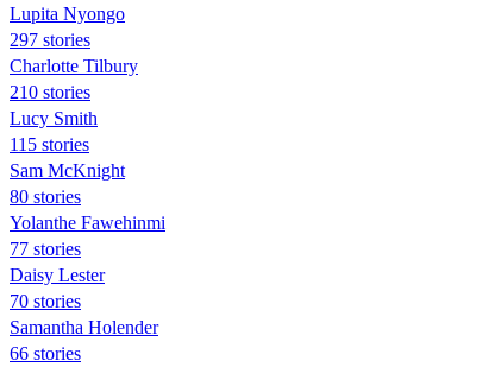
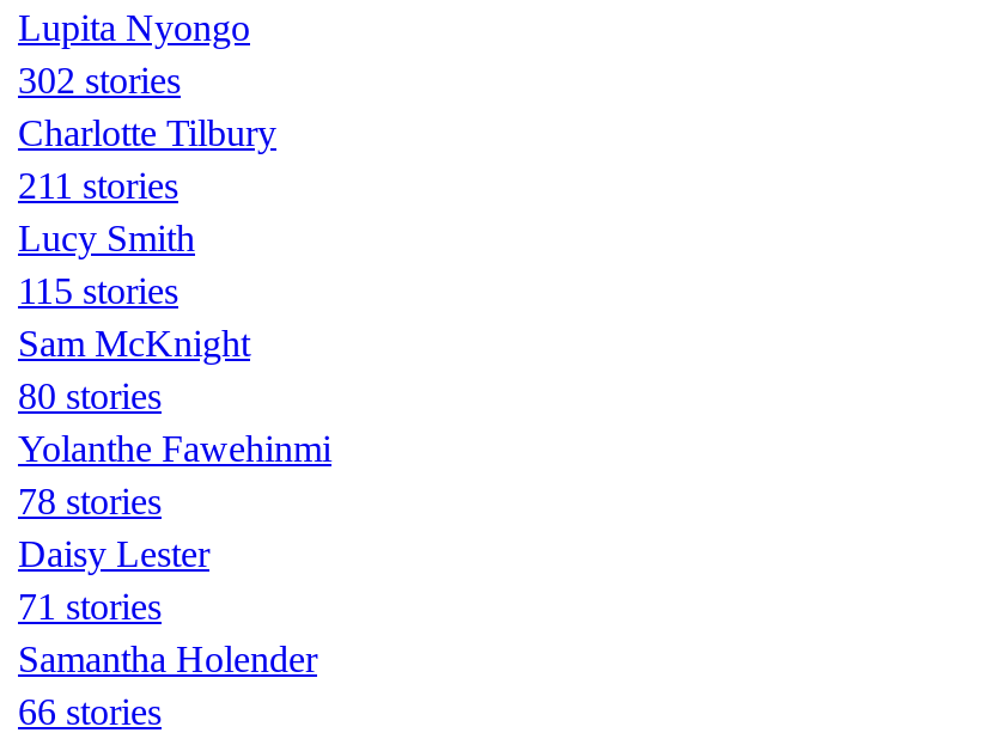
- 297 stories
+ 302 stories

- 210 stories
+ 211 stories

- 77 stories
+ 78 stories

- 70 stories
+ 71 stories
